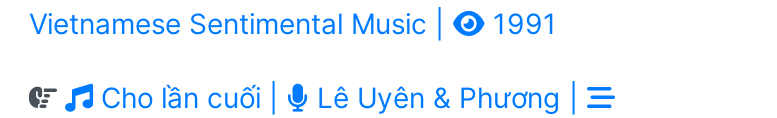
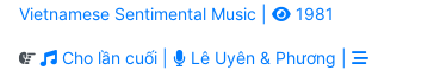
- 1991
+ 1981
